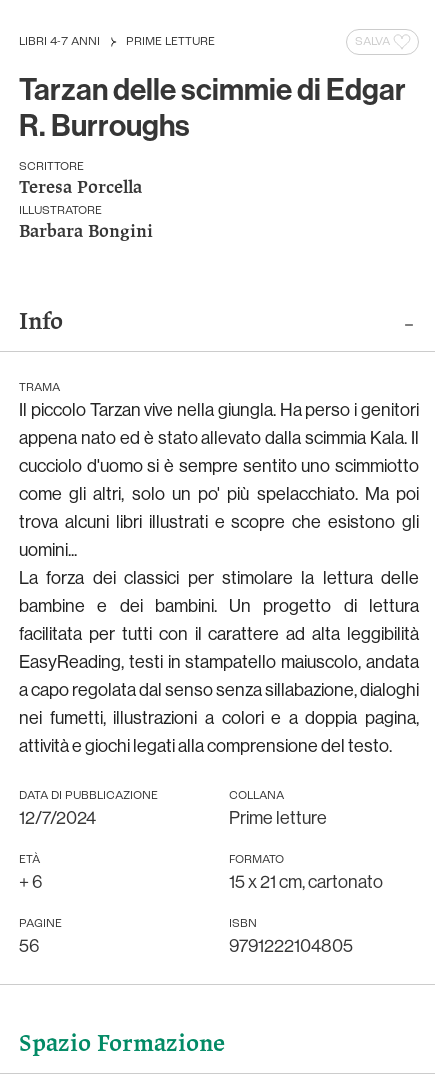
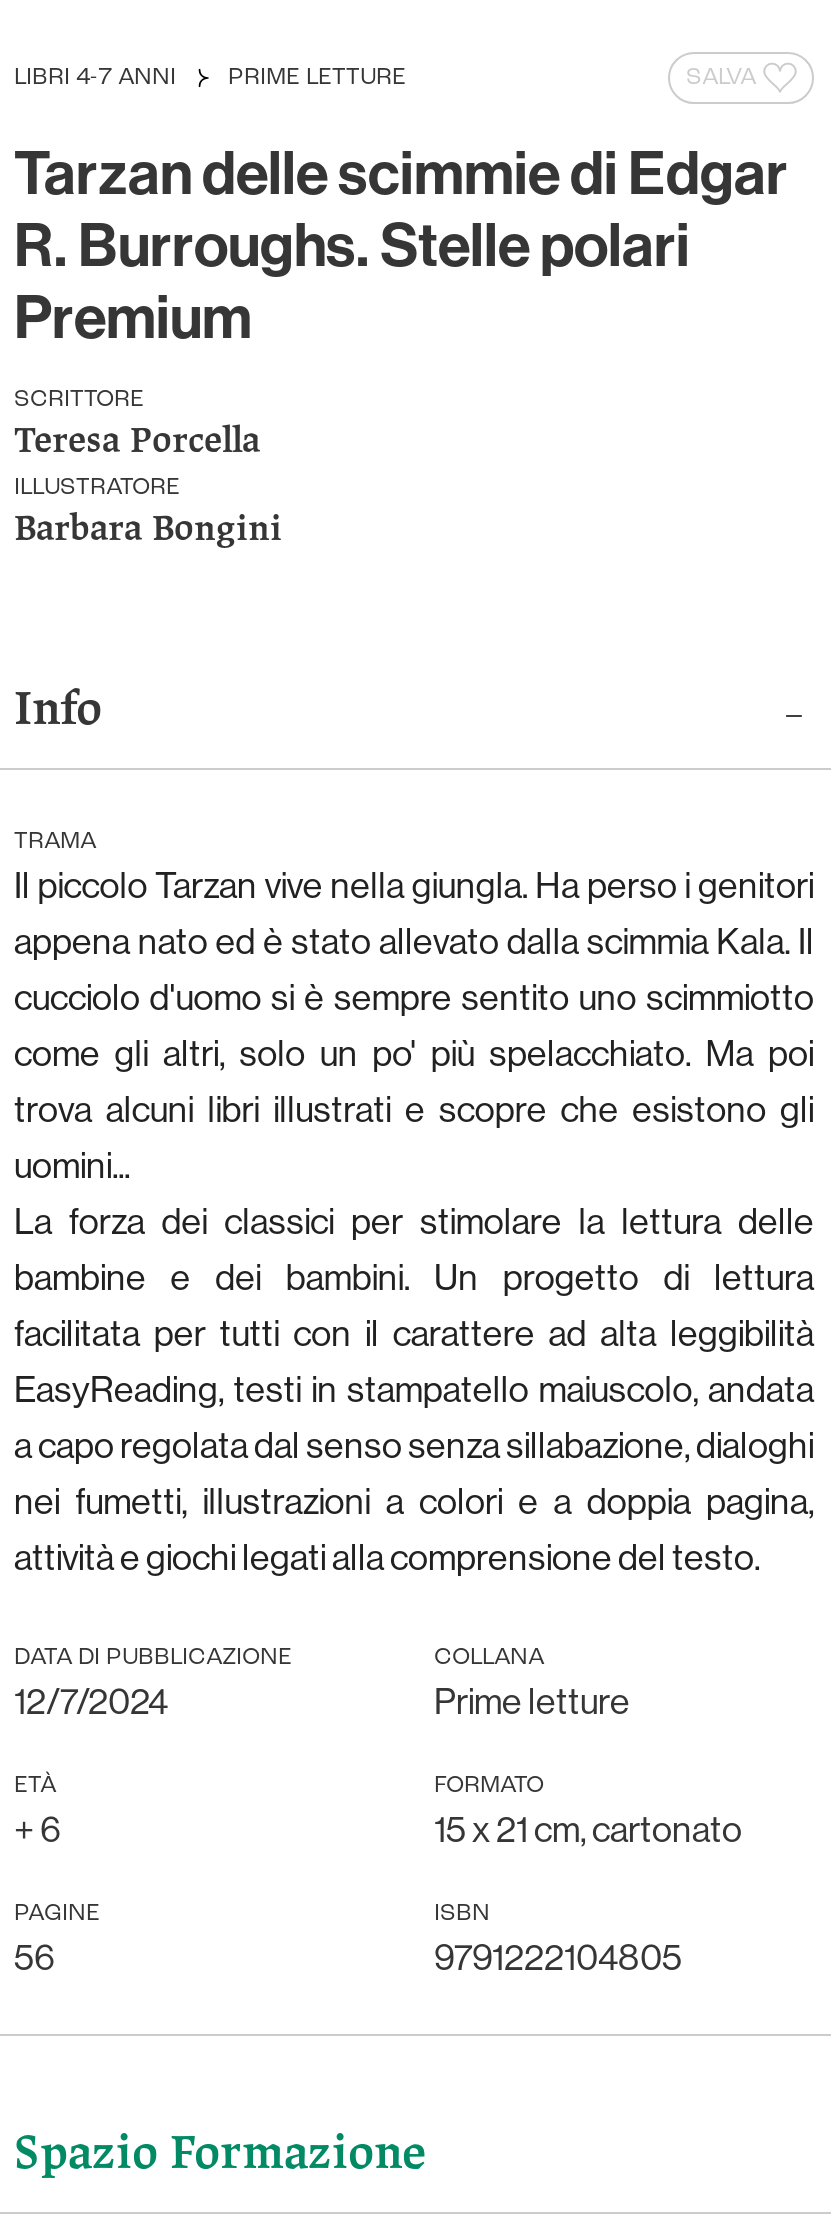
- R. Burroughs
+ R. Burroughs. Stelle polari
+ Premium
